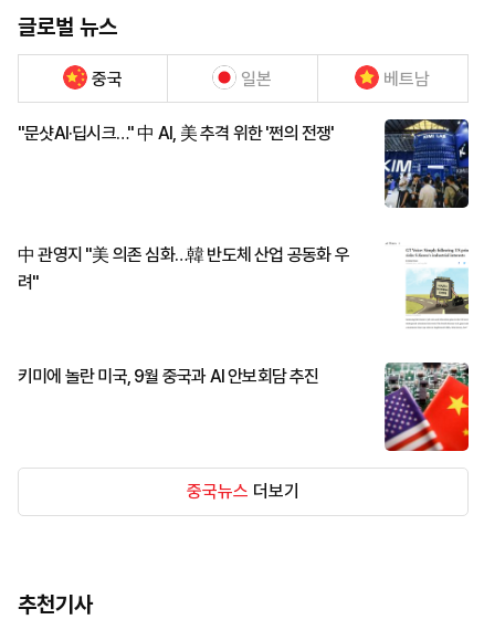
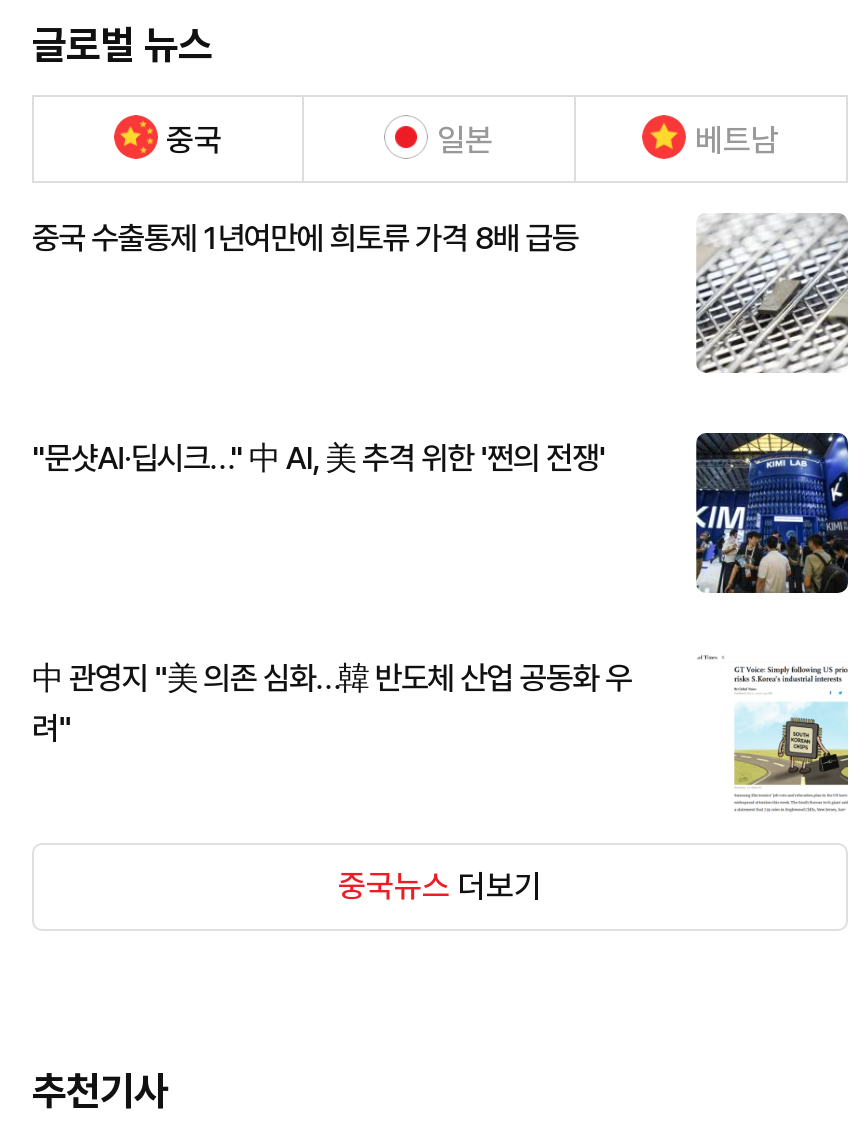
+ 중국 수출통제 1년여만에 희토류 가격 8배 급등

+ [image]

moved down: [image]

moved down: 中 관영지 "美 의존 심화…韓 반도체 산업 공동화 우 | 려"

- 키미에 놀란 미국, 9월 중국과 AI 안보회담 추진

- [image]
